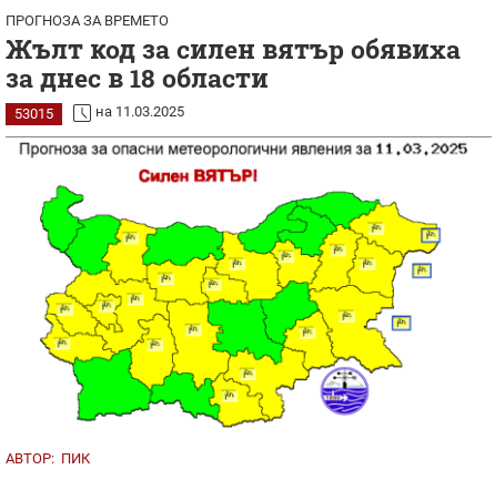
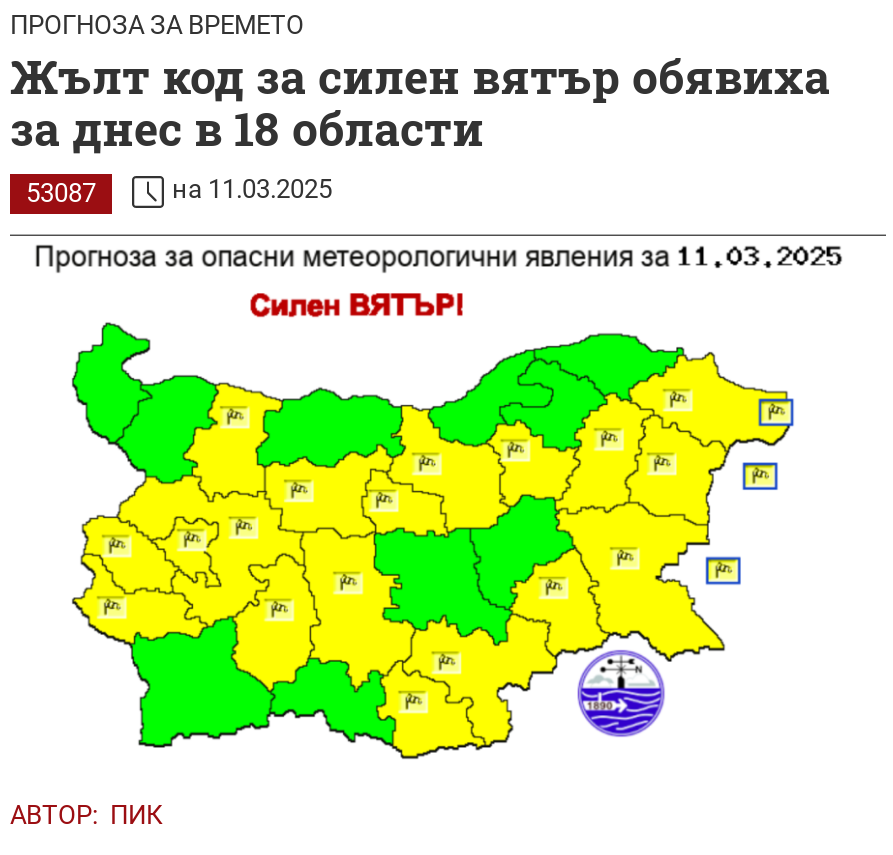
- 53015
+ 53087
